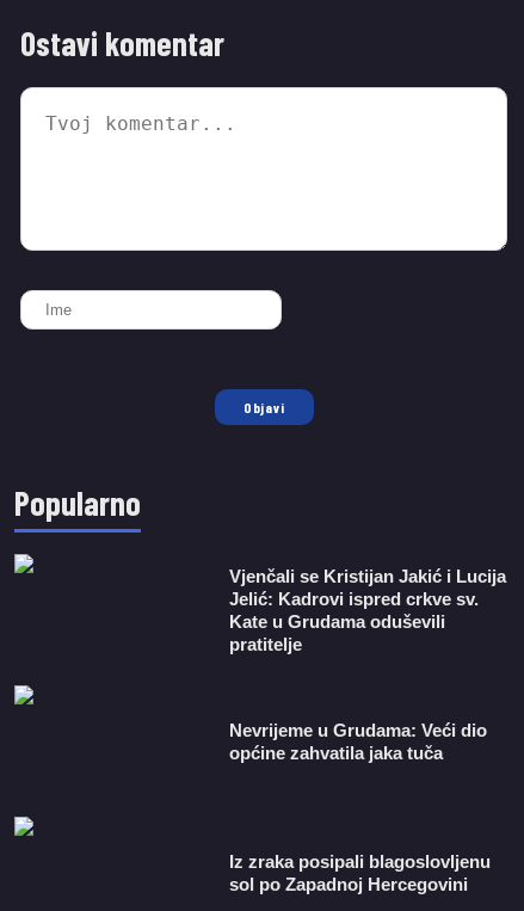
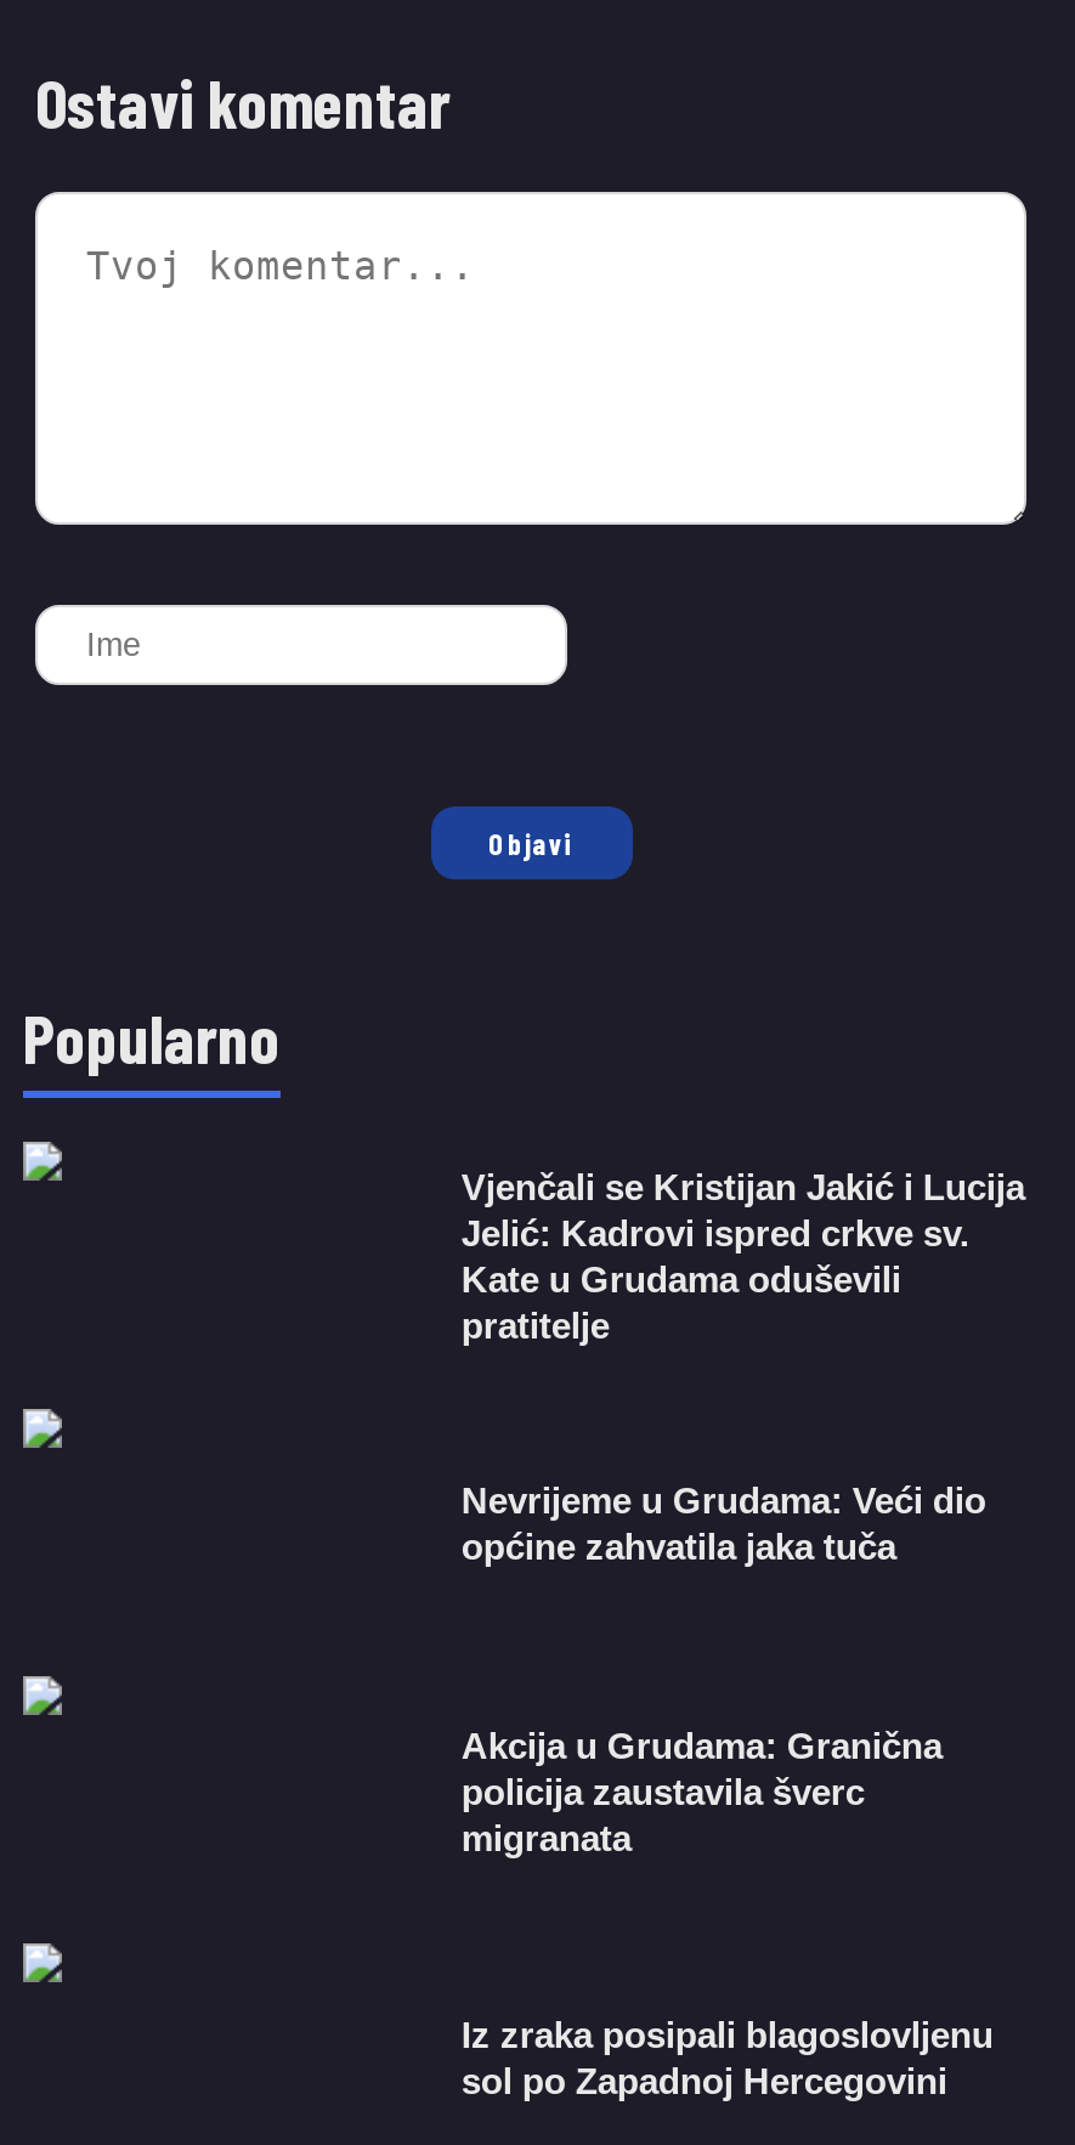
+ Akcija u Grudama: Granična
+ policija zaustavila šverc
+ migranata
